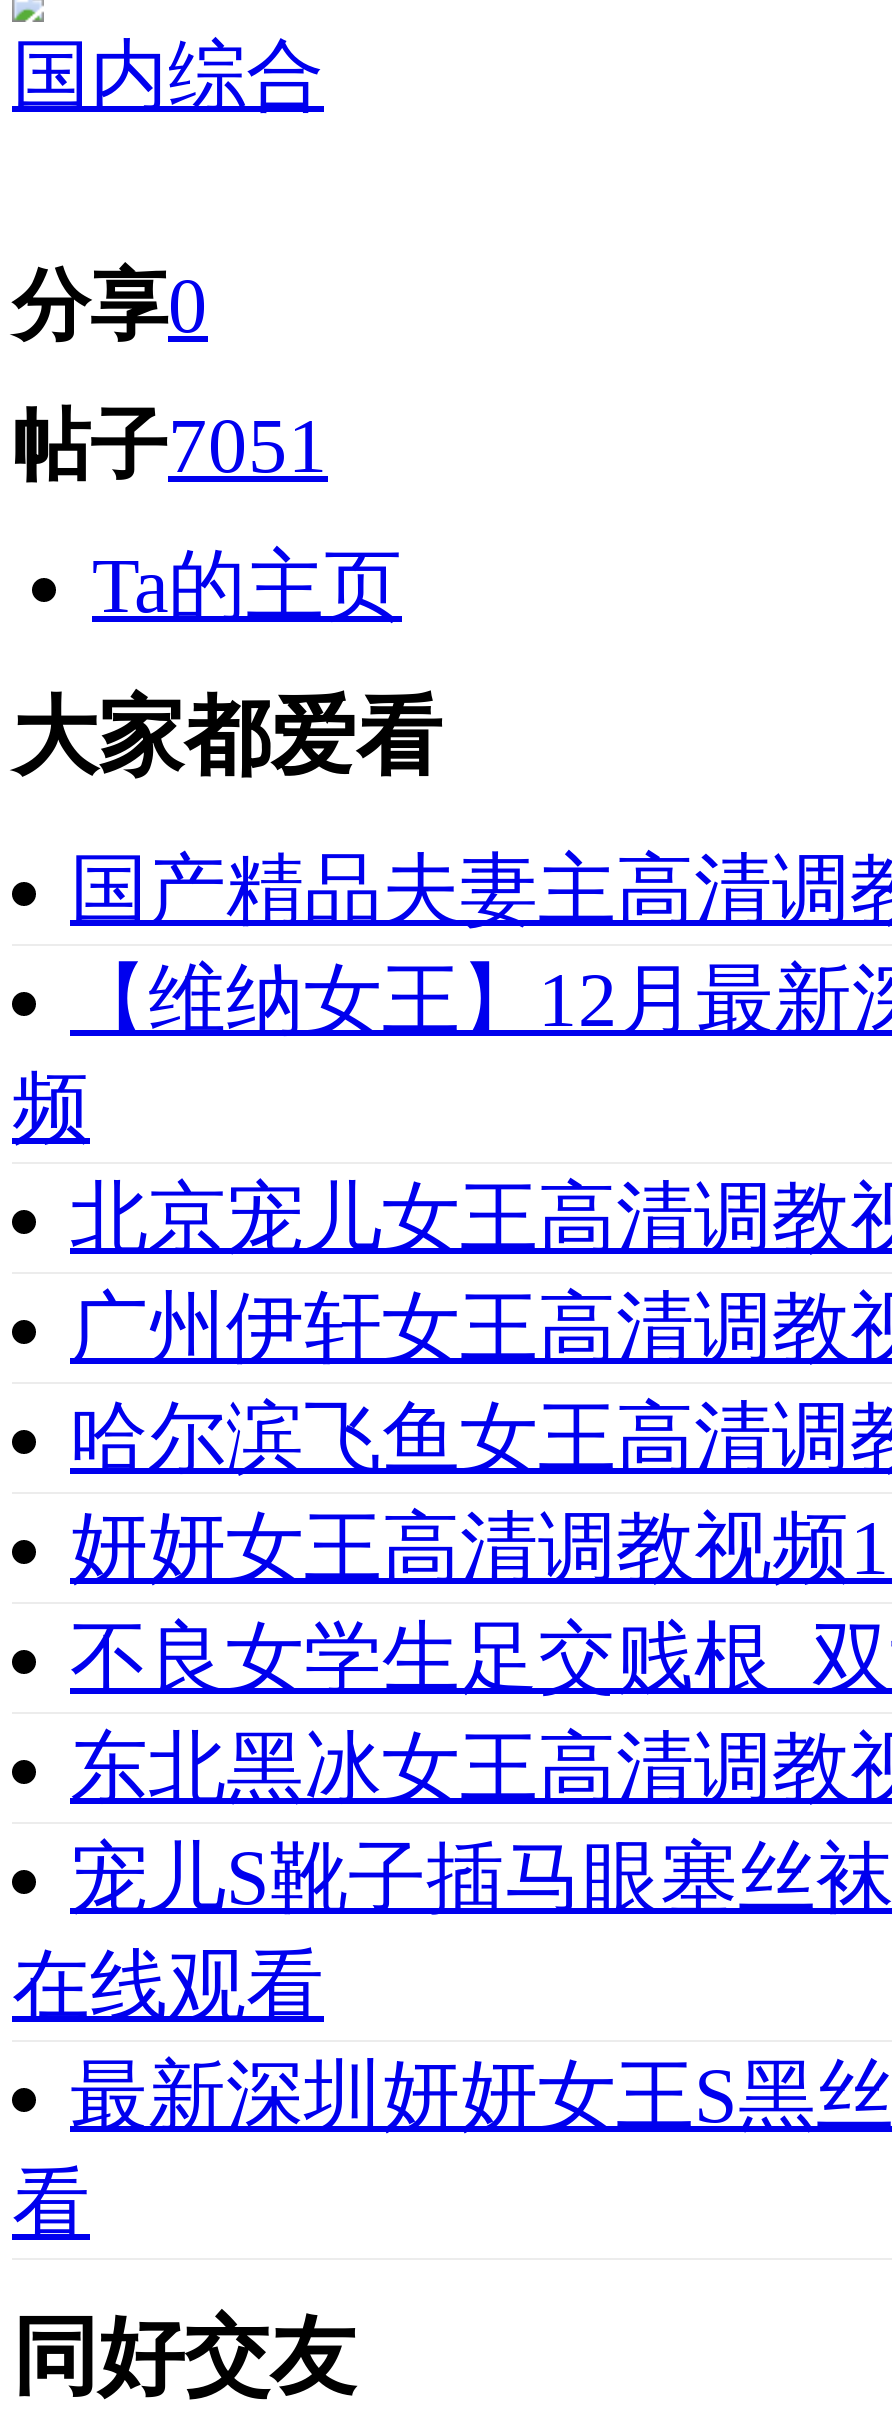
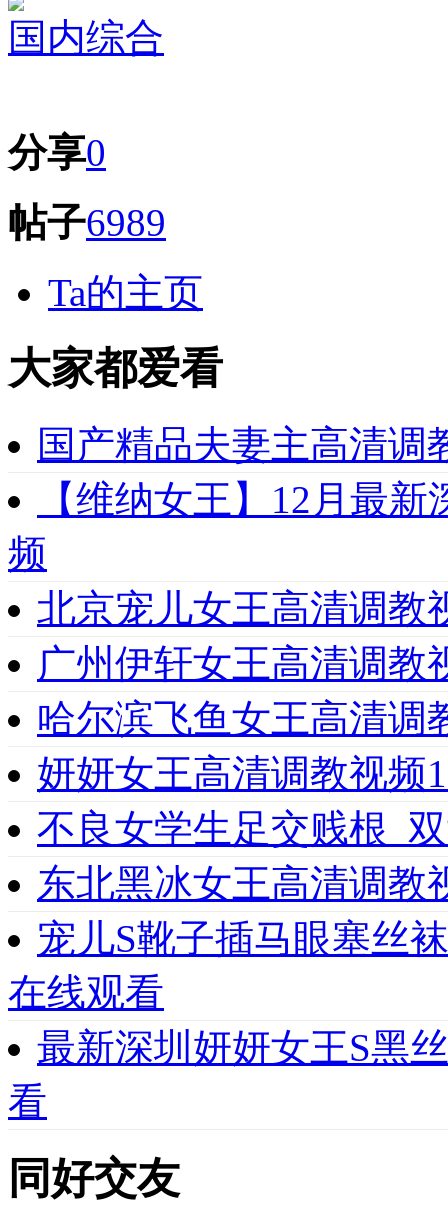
- 帖子7051
+ 帖子6989
